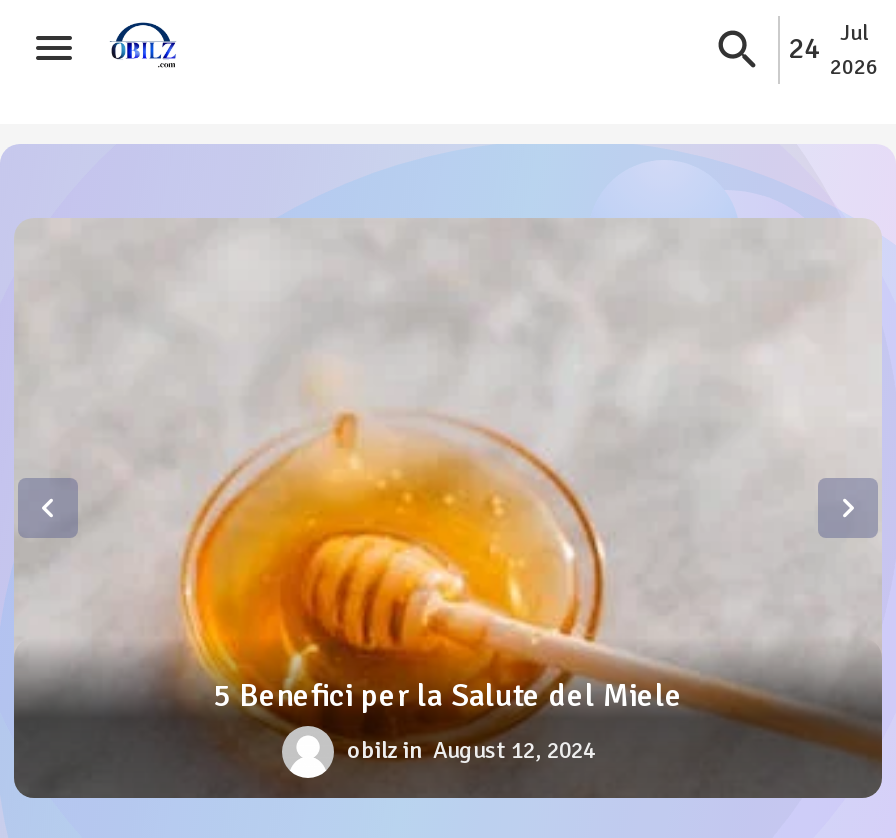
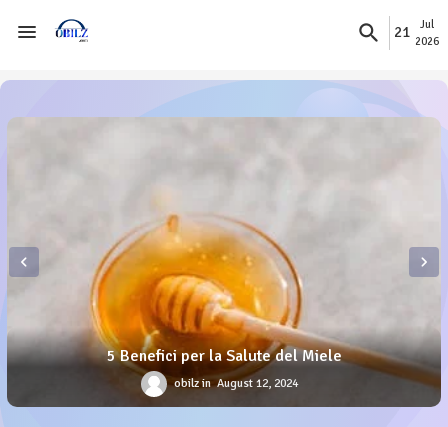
- 24 2026 Jul
+ 21 2026 Jul
